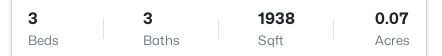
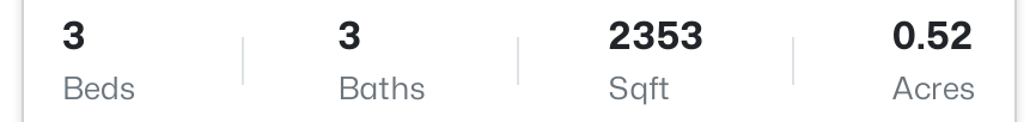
- 1938
+ 2353

- 0.07
+ 0.52
